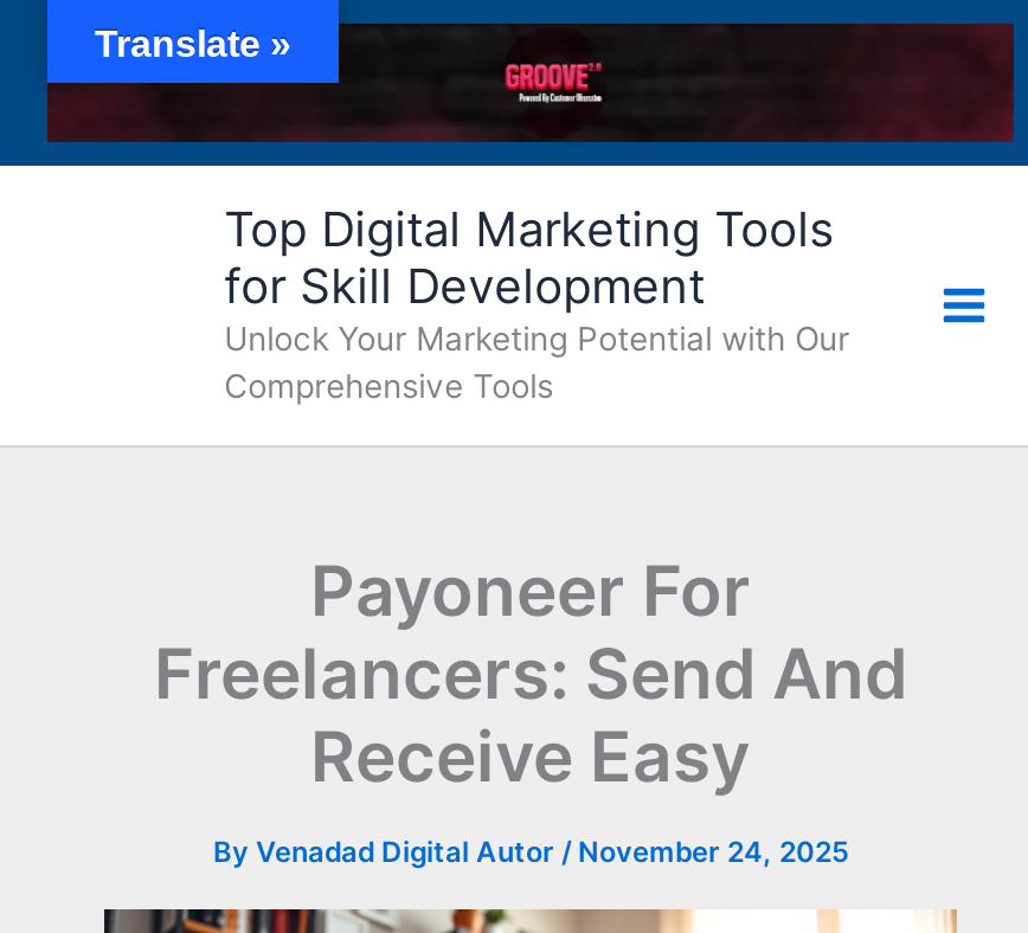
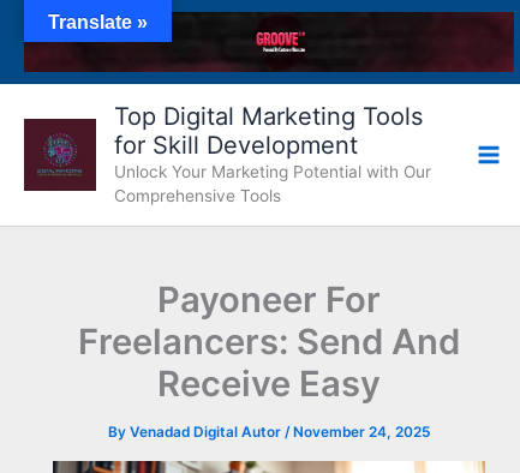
+ [image]
